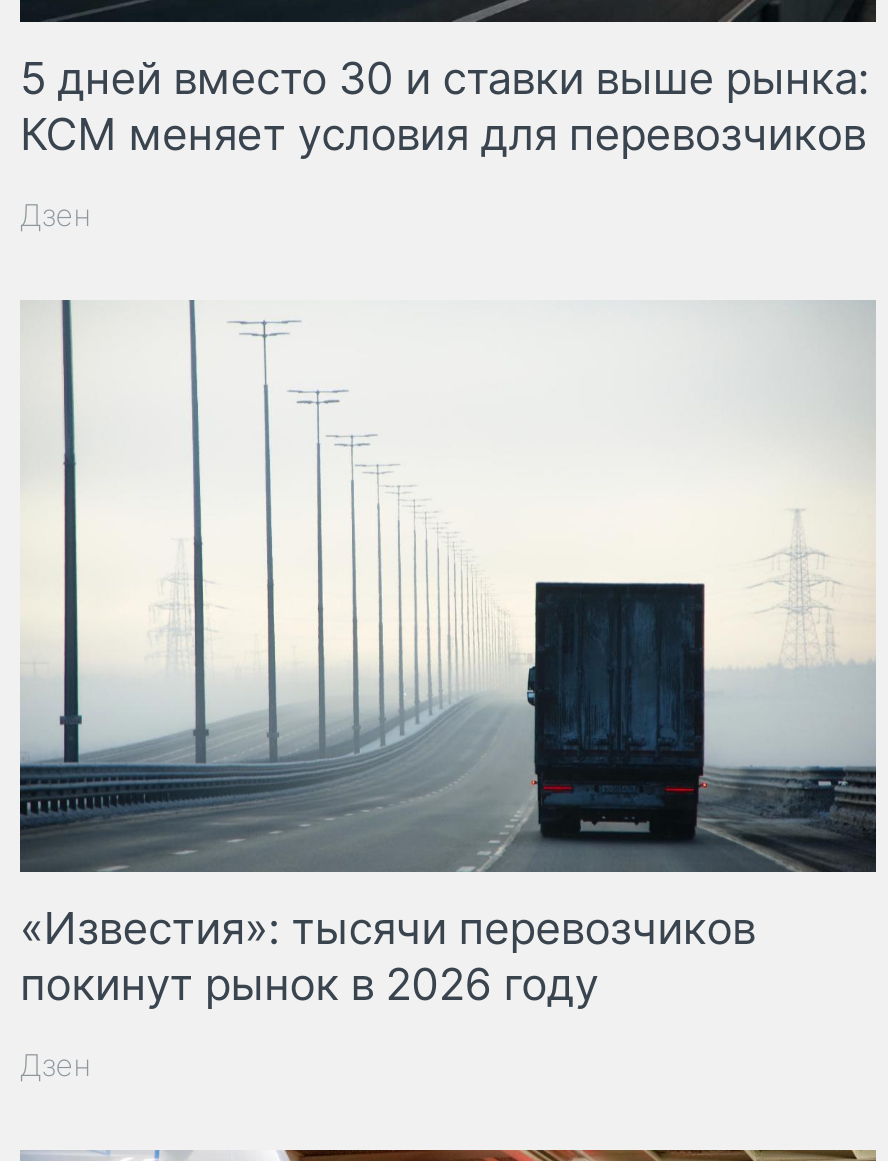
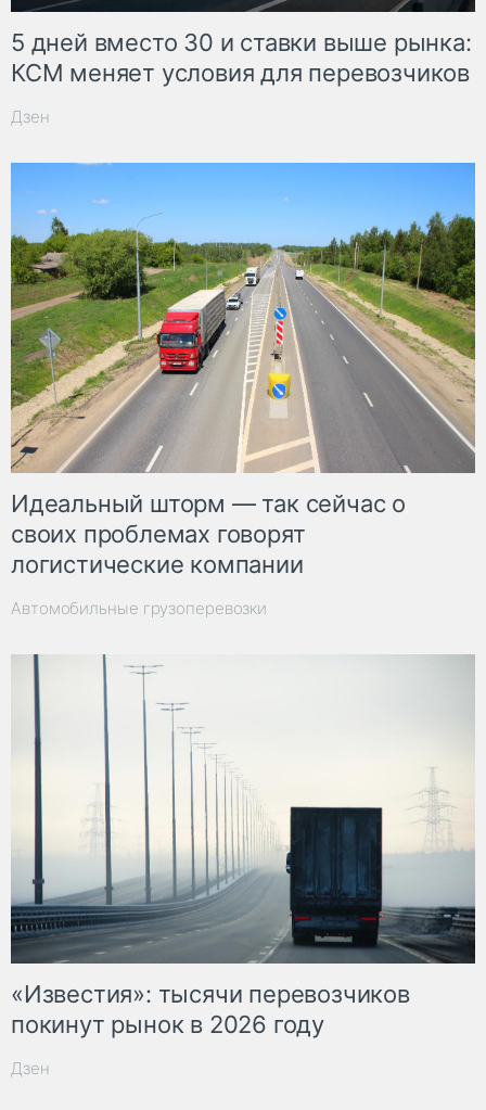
+ [image]
+ Идеальный шторм — так сейчас о
+ своих проблемах говорят
+ логистические компании
+ Автомобильные грузоперевозки
